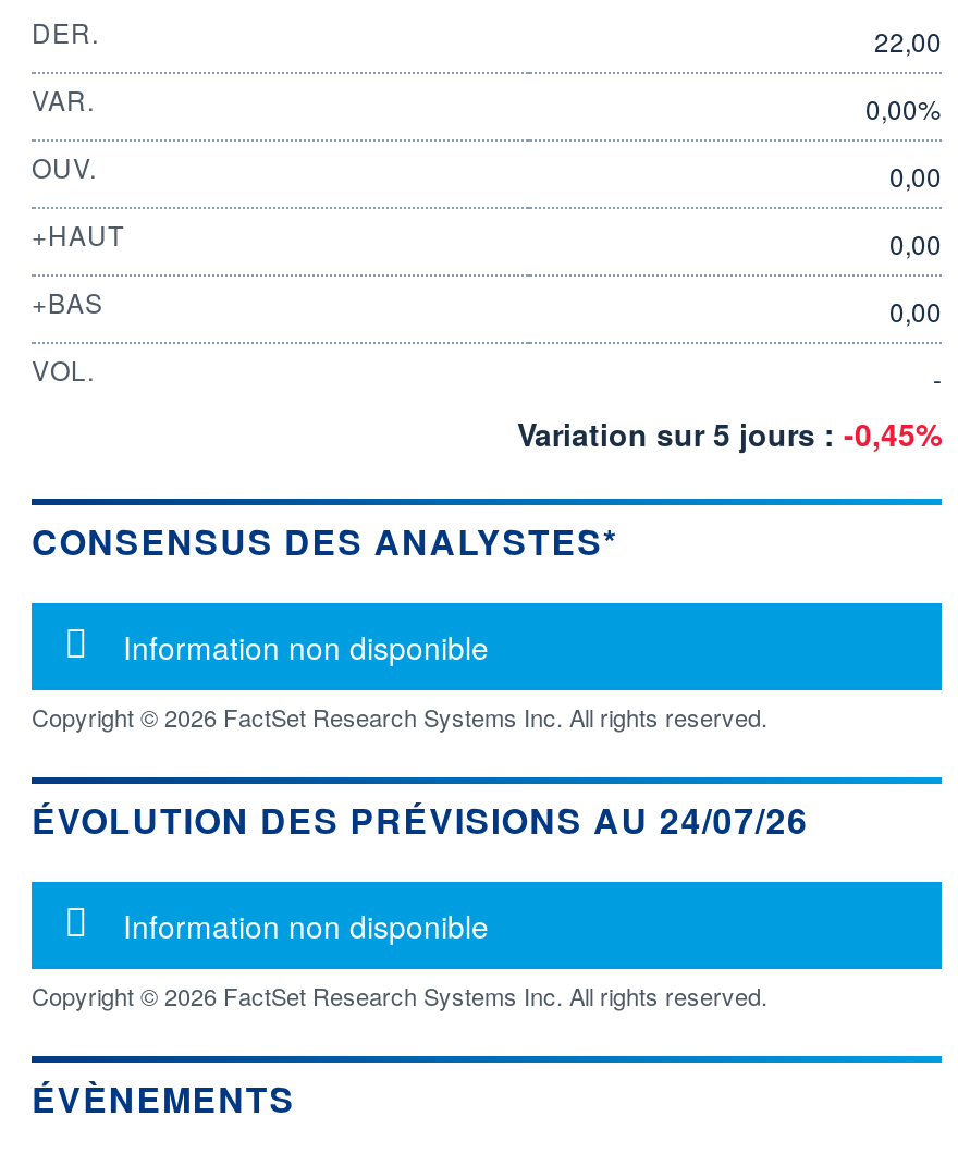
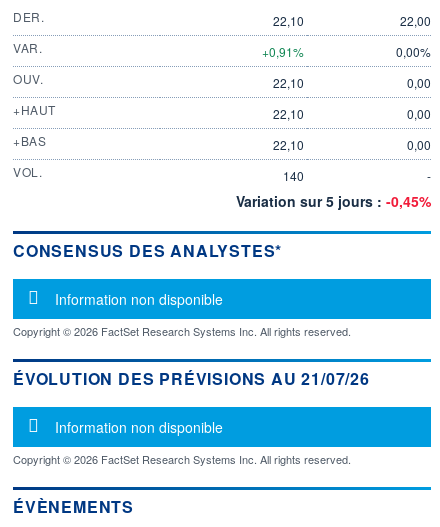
+ 22,10

+ +0,91%

+ 22,10

+ 22,10

+ 22,10

+ 140

- ÉVOLUTION DES PRÉVISIONS AU 24/07/26
+ ÉVOLUTION DES PRÉVISIONS AU 21/07/26
